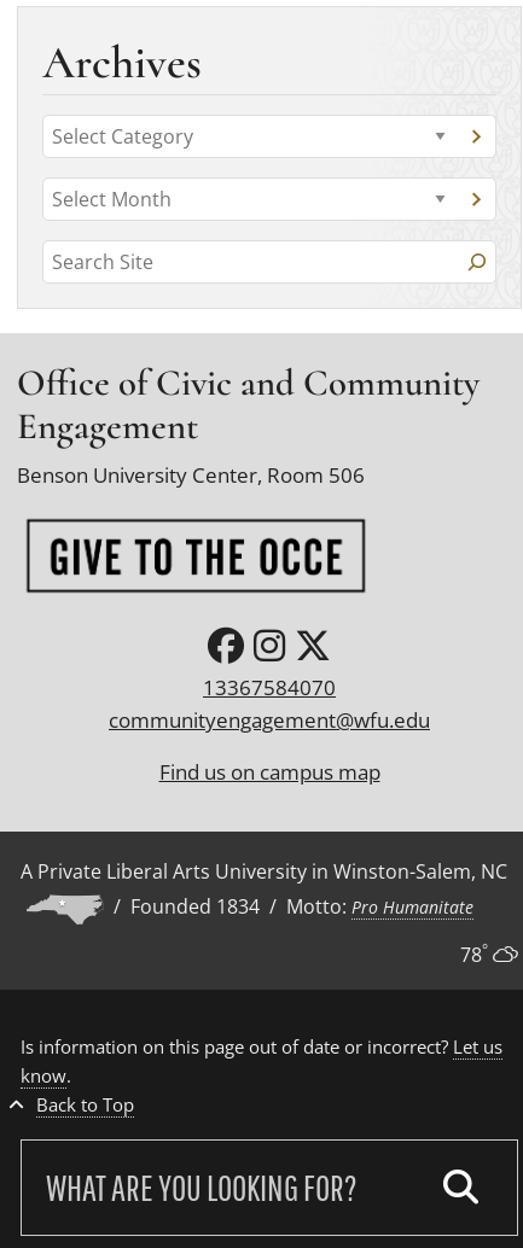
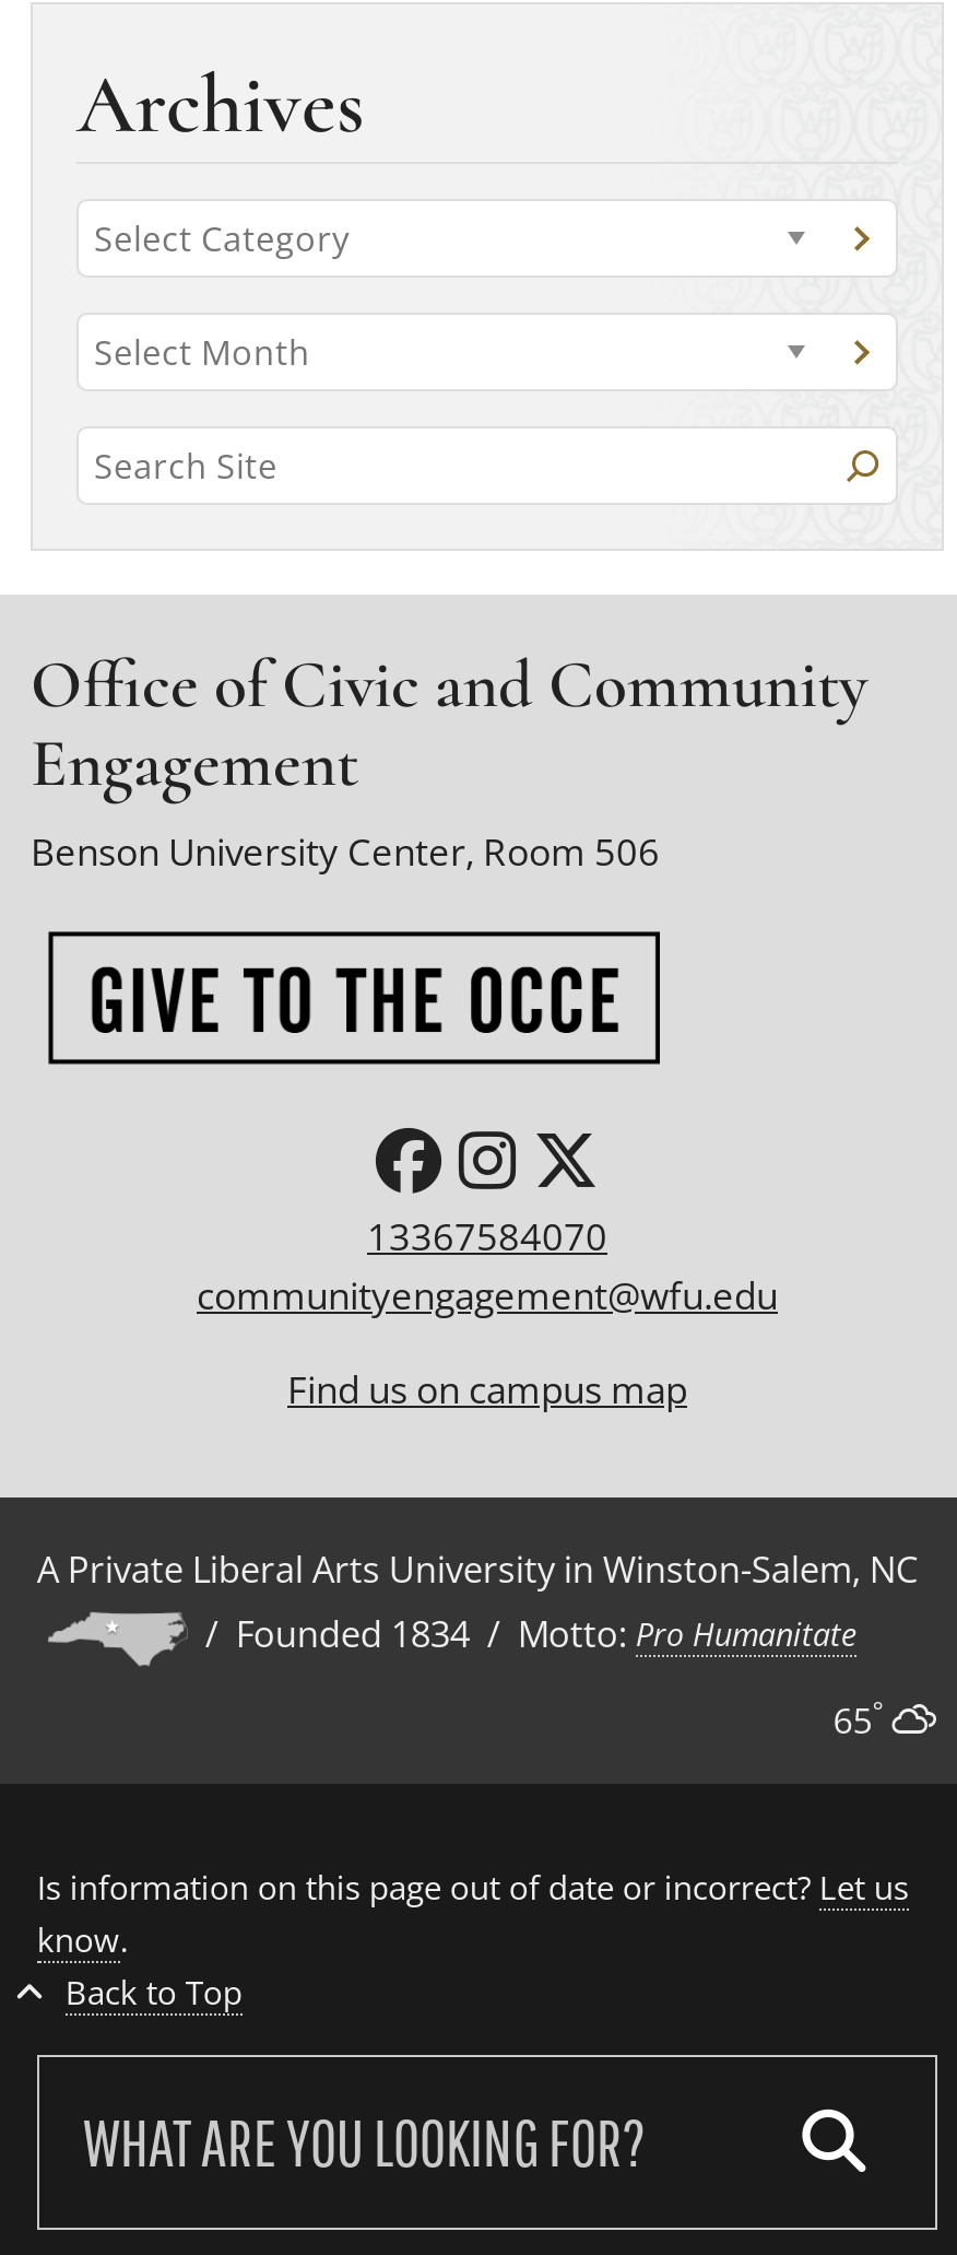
- 78°
+ 65°
